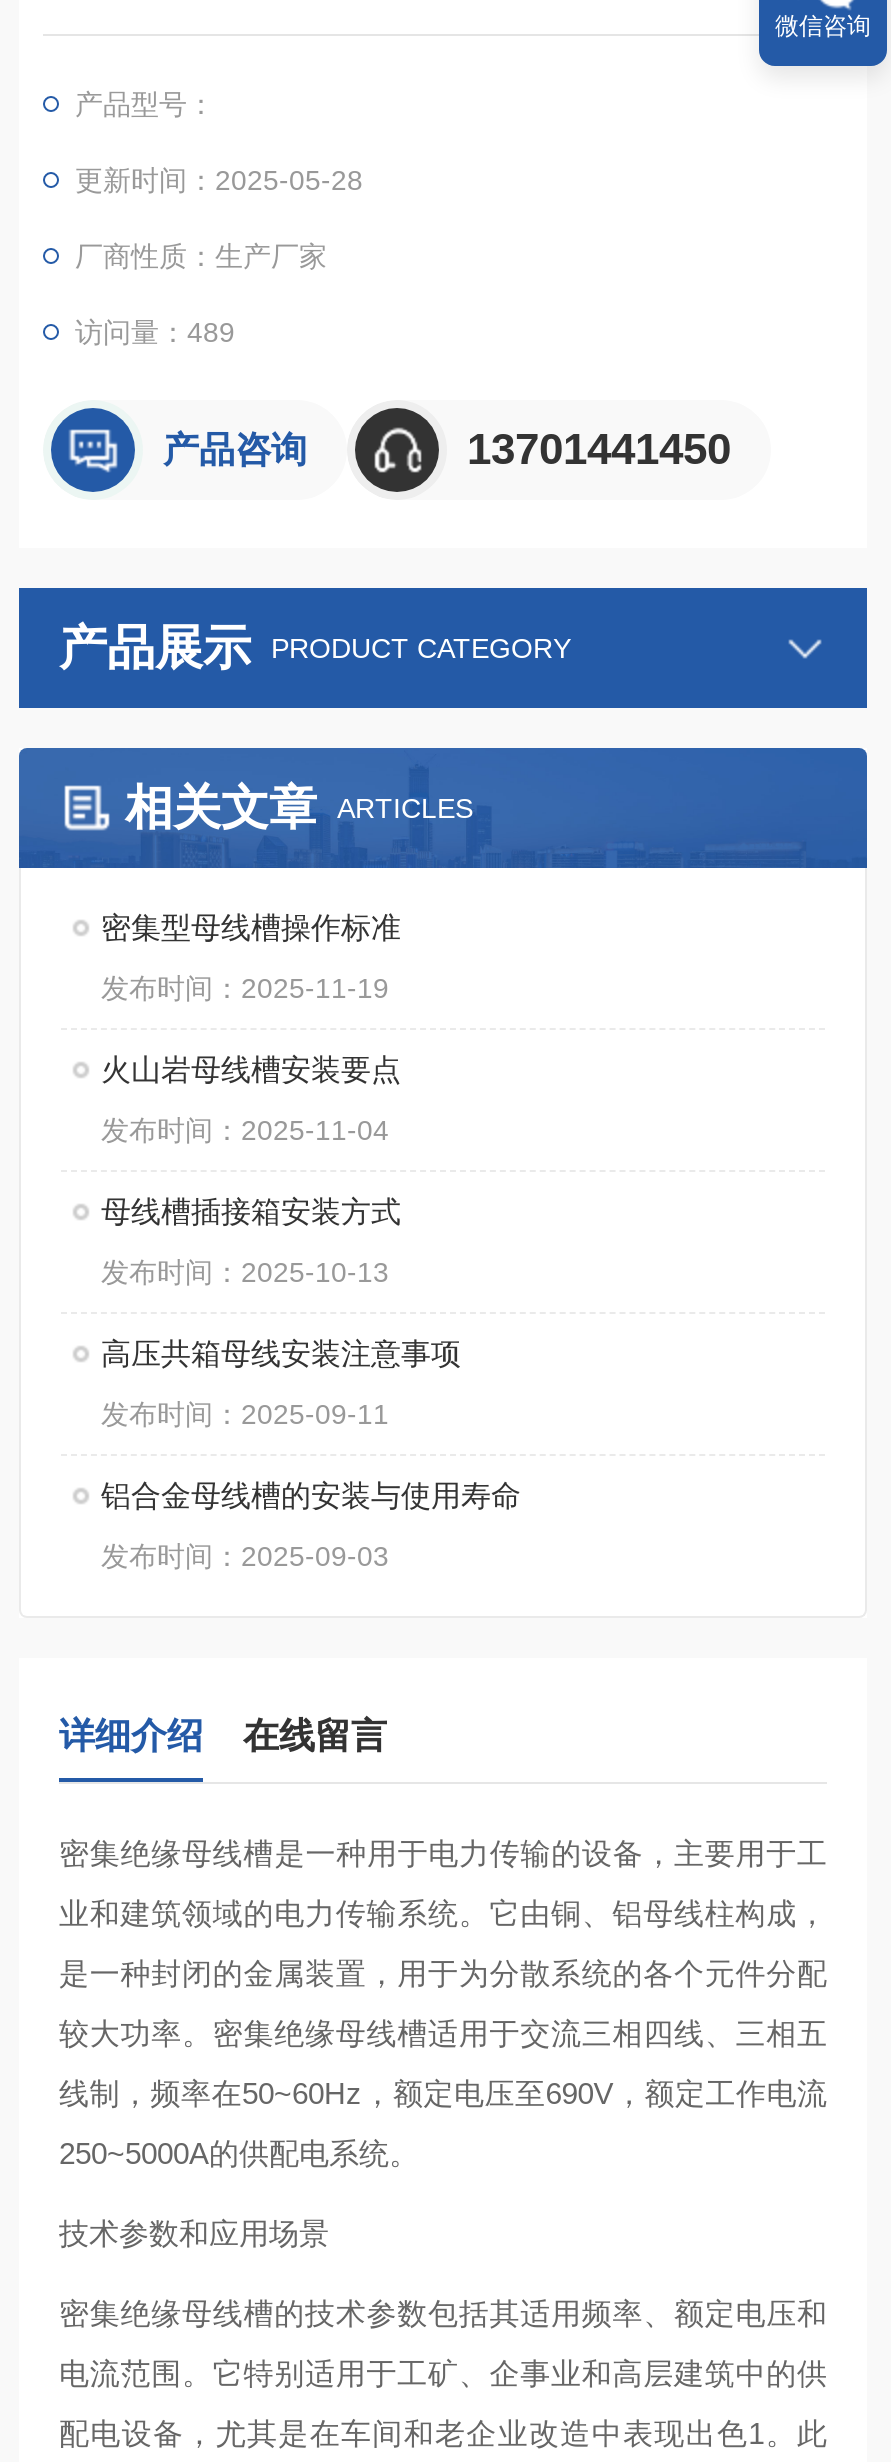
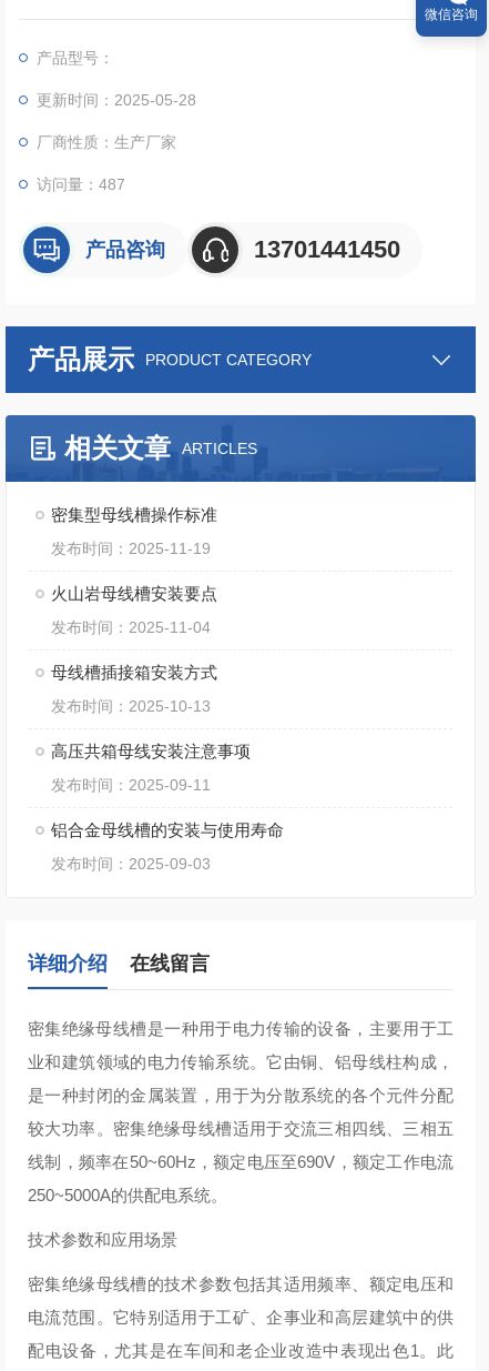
- 访问量：489
+ 访问量：487
